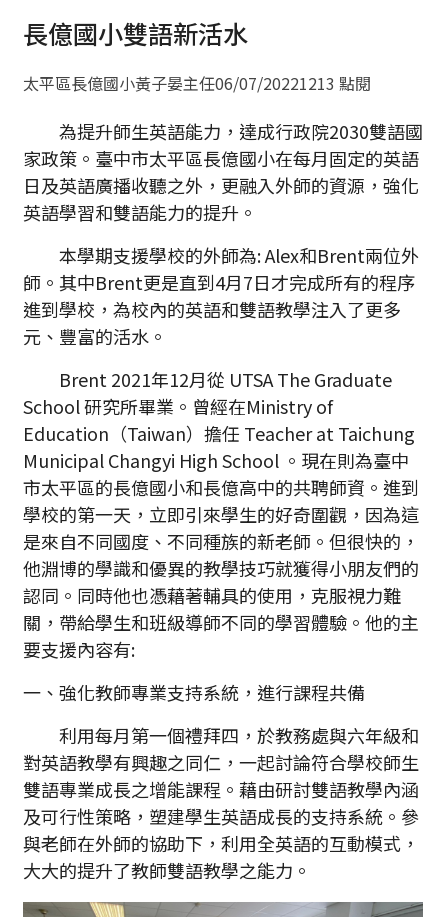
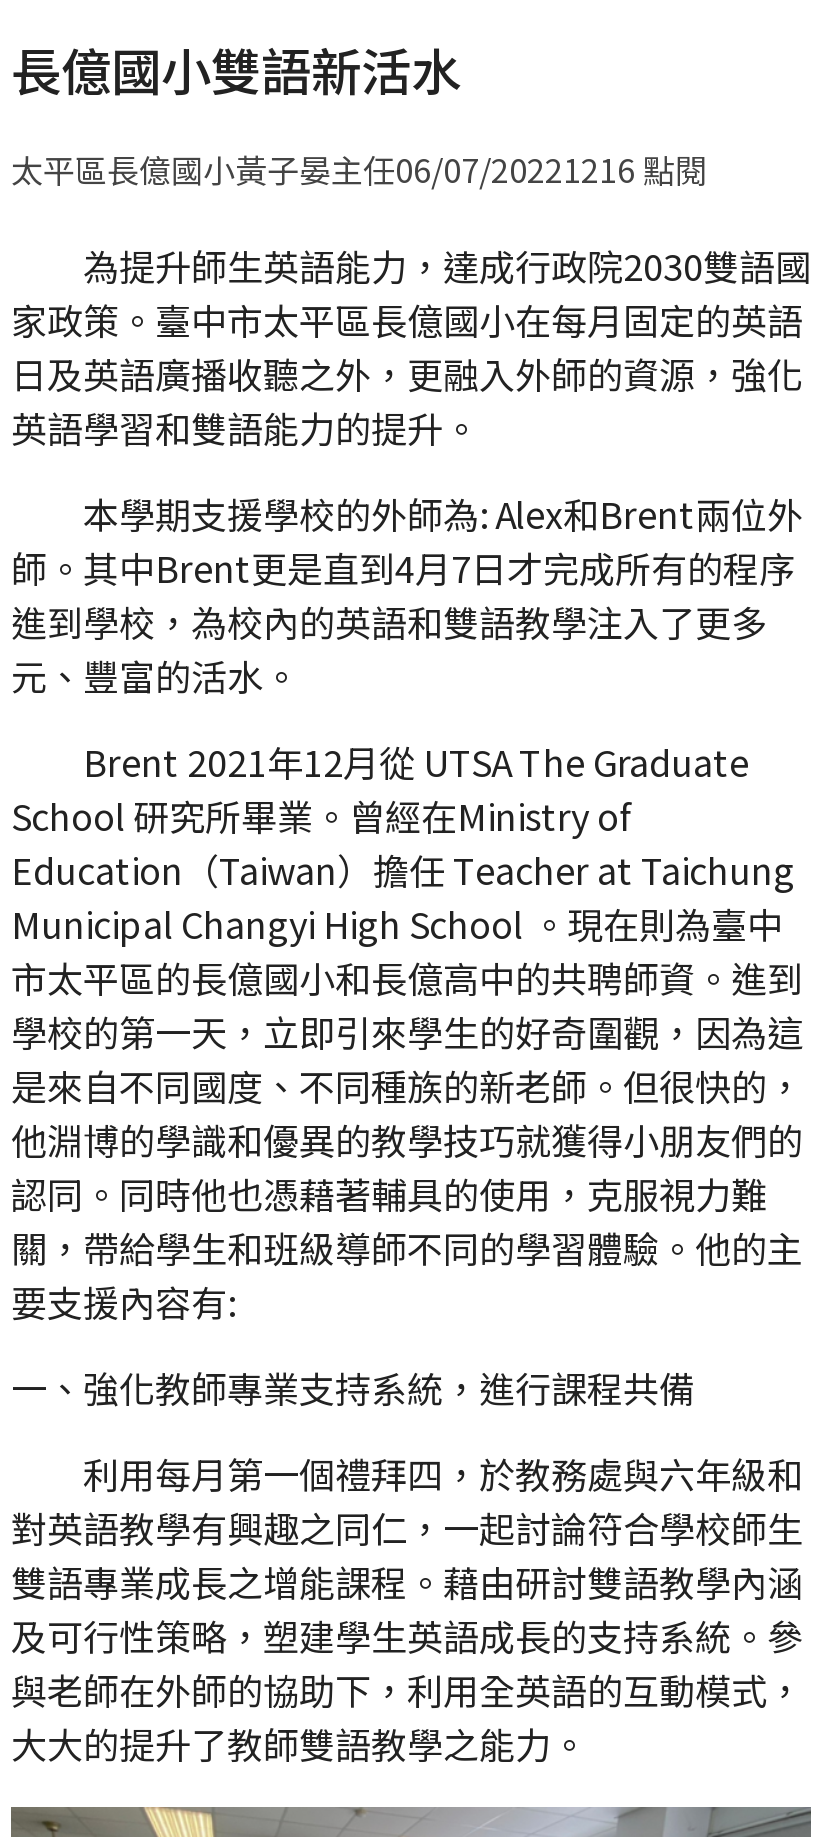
- 太平區長億國小黃子晏主任06/07/20221213 點閱
+ 太平區長億國小黃子晏主任06/07/20221216 點閱
